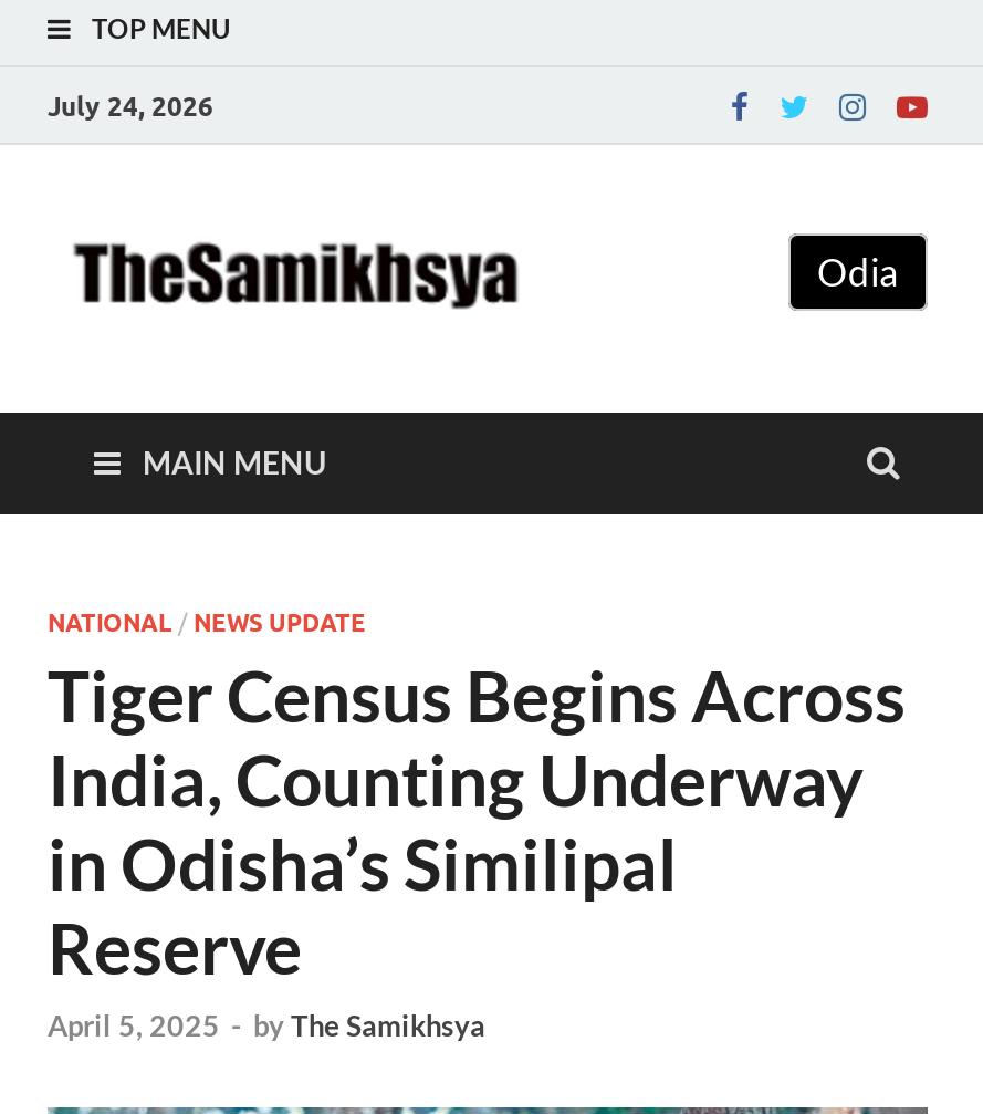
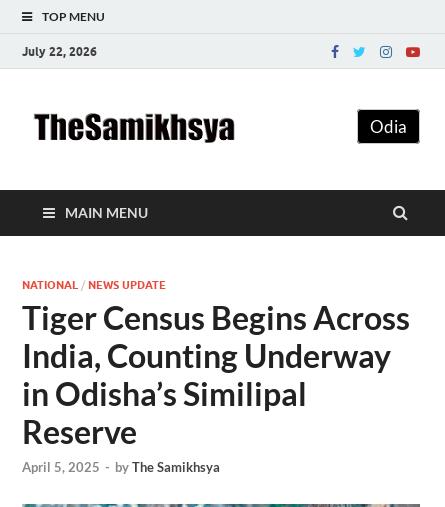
- July 24, 2026
+ July 22, 2026
